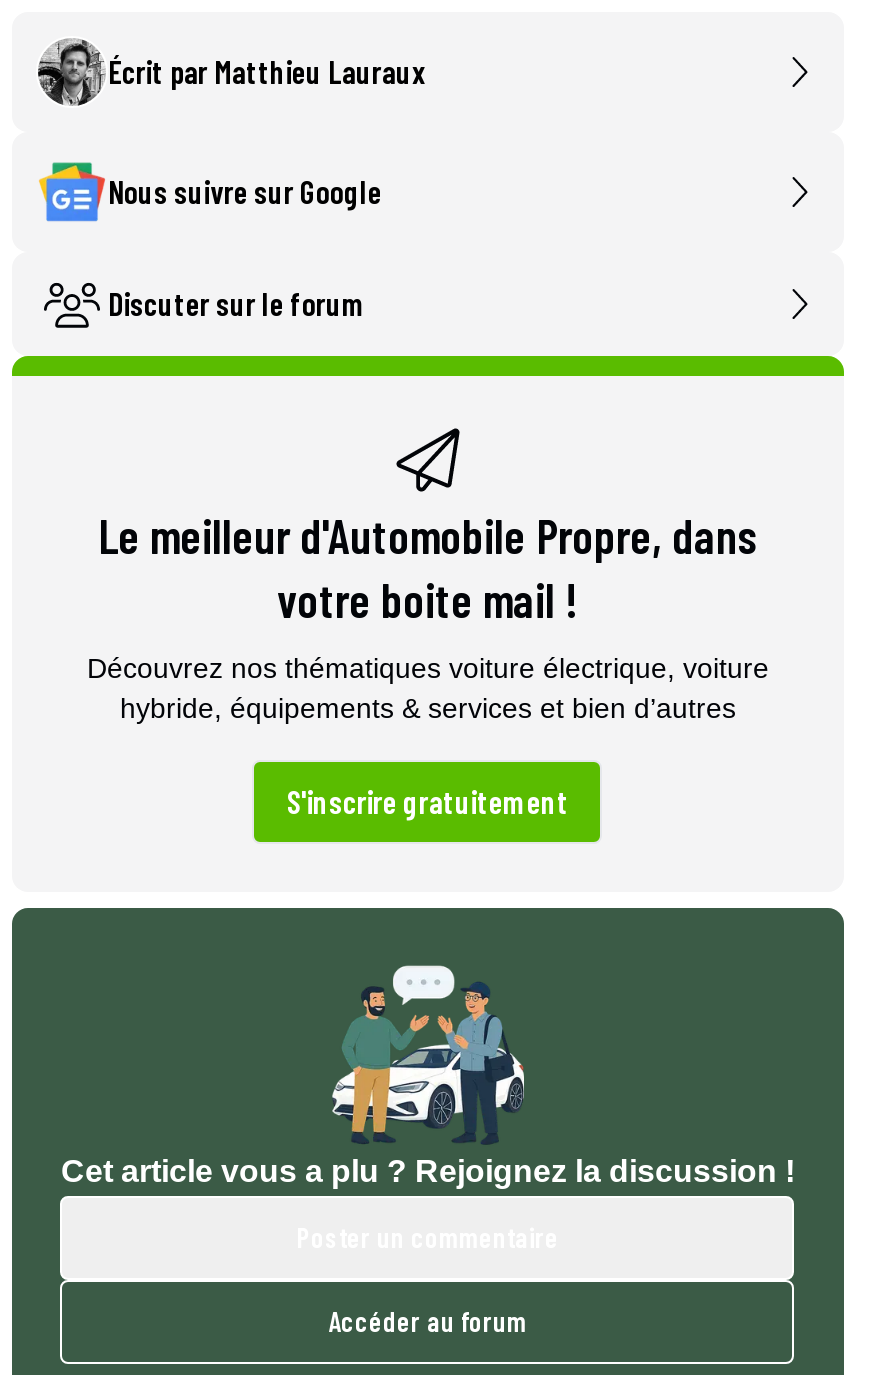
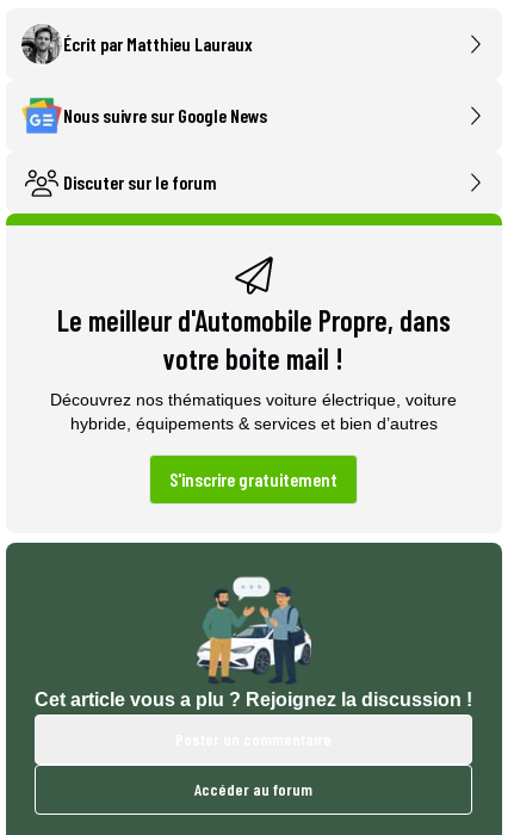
- Nous suivre sur Google
+ Nous suivre sur Google News
